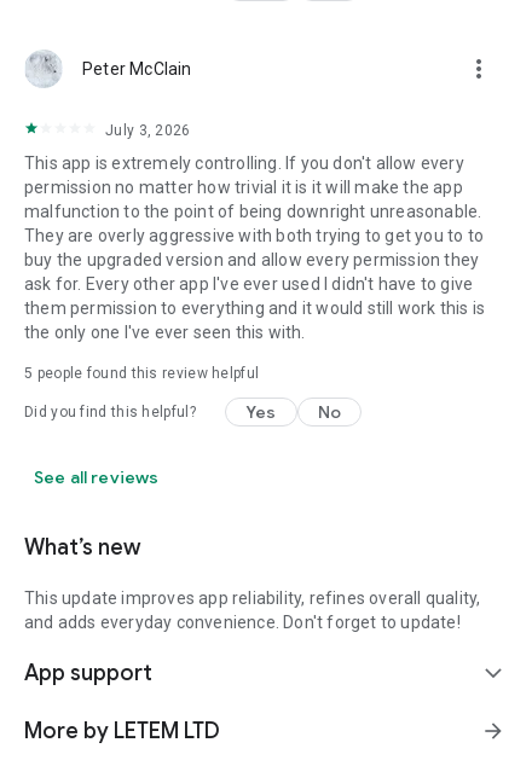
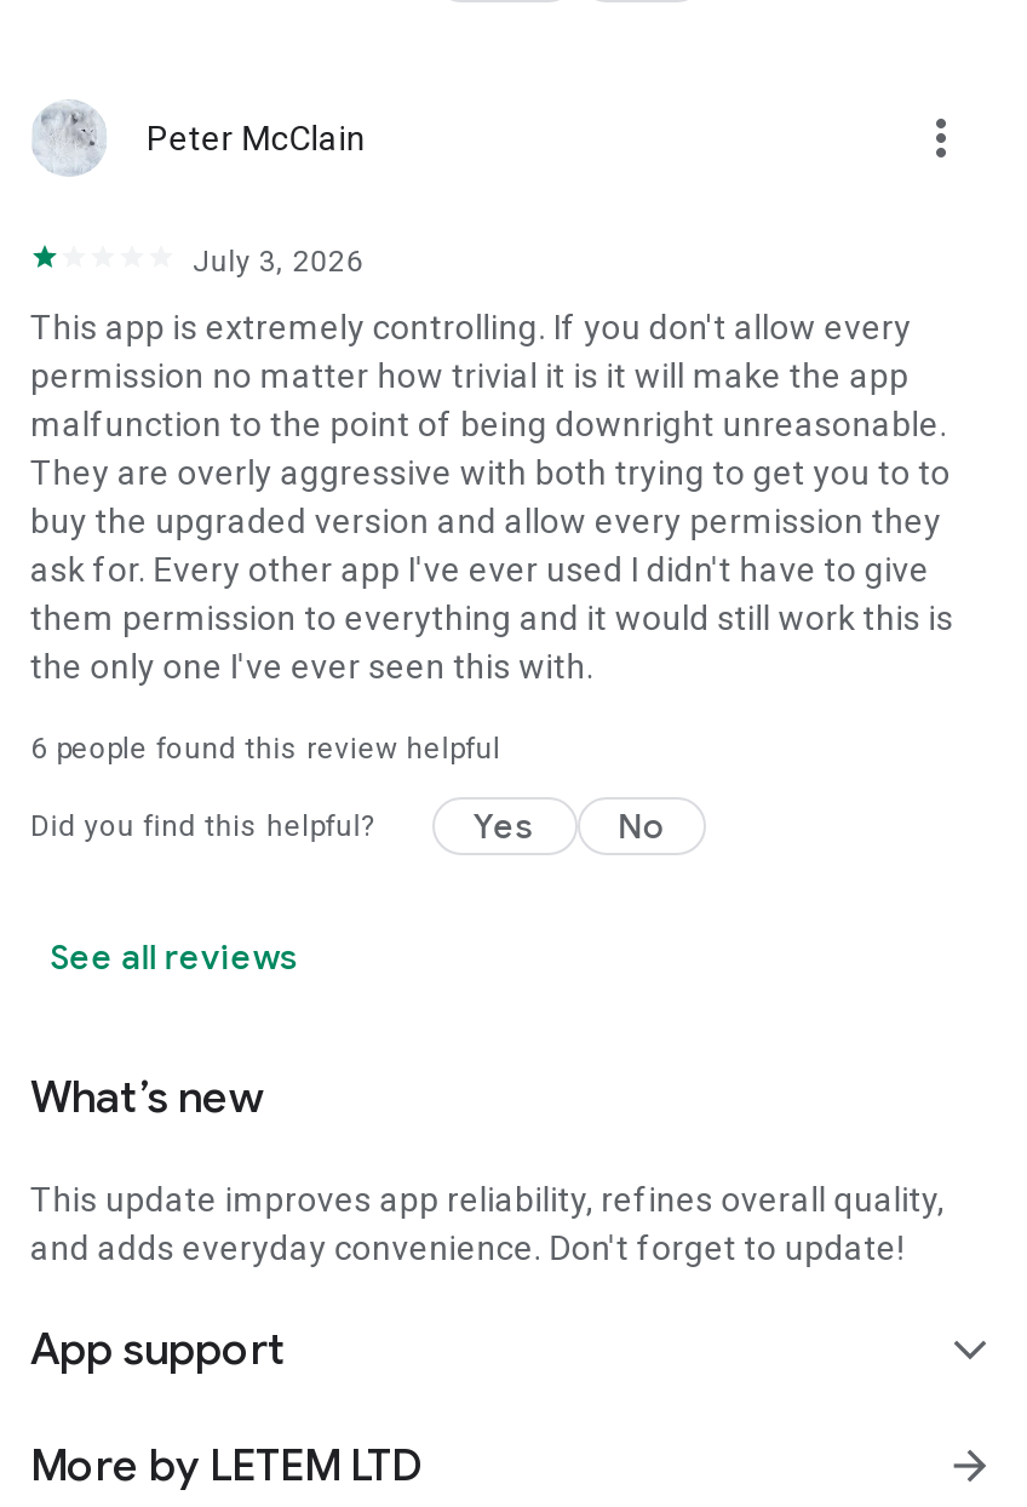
- 5 people found this review helpful
+ 6 people found this review helpful
